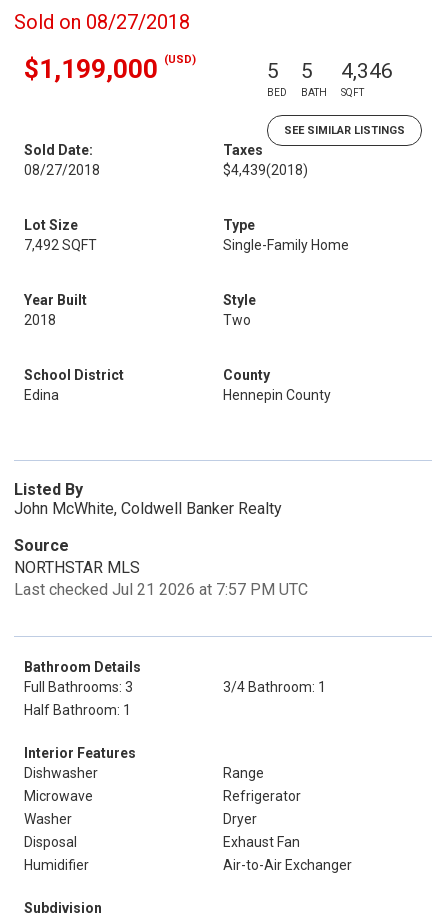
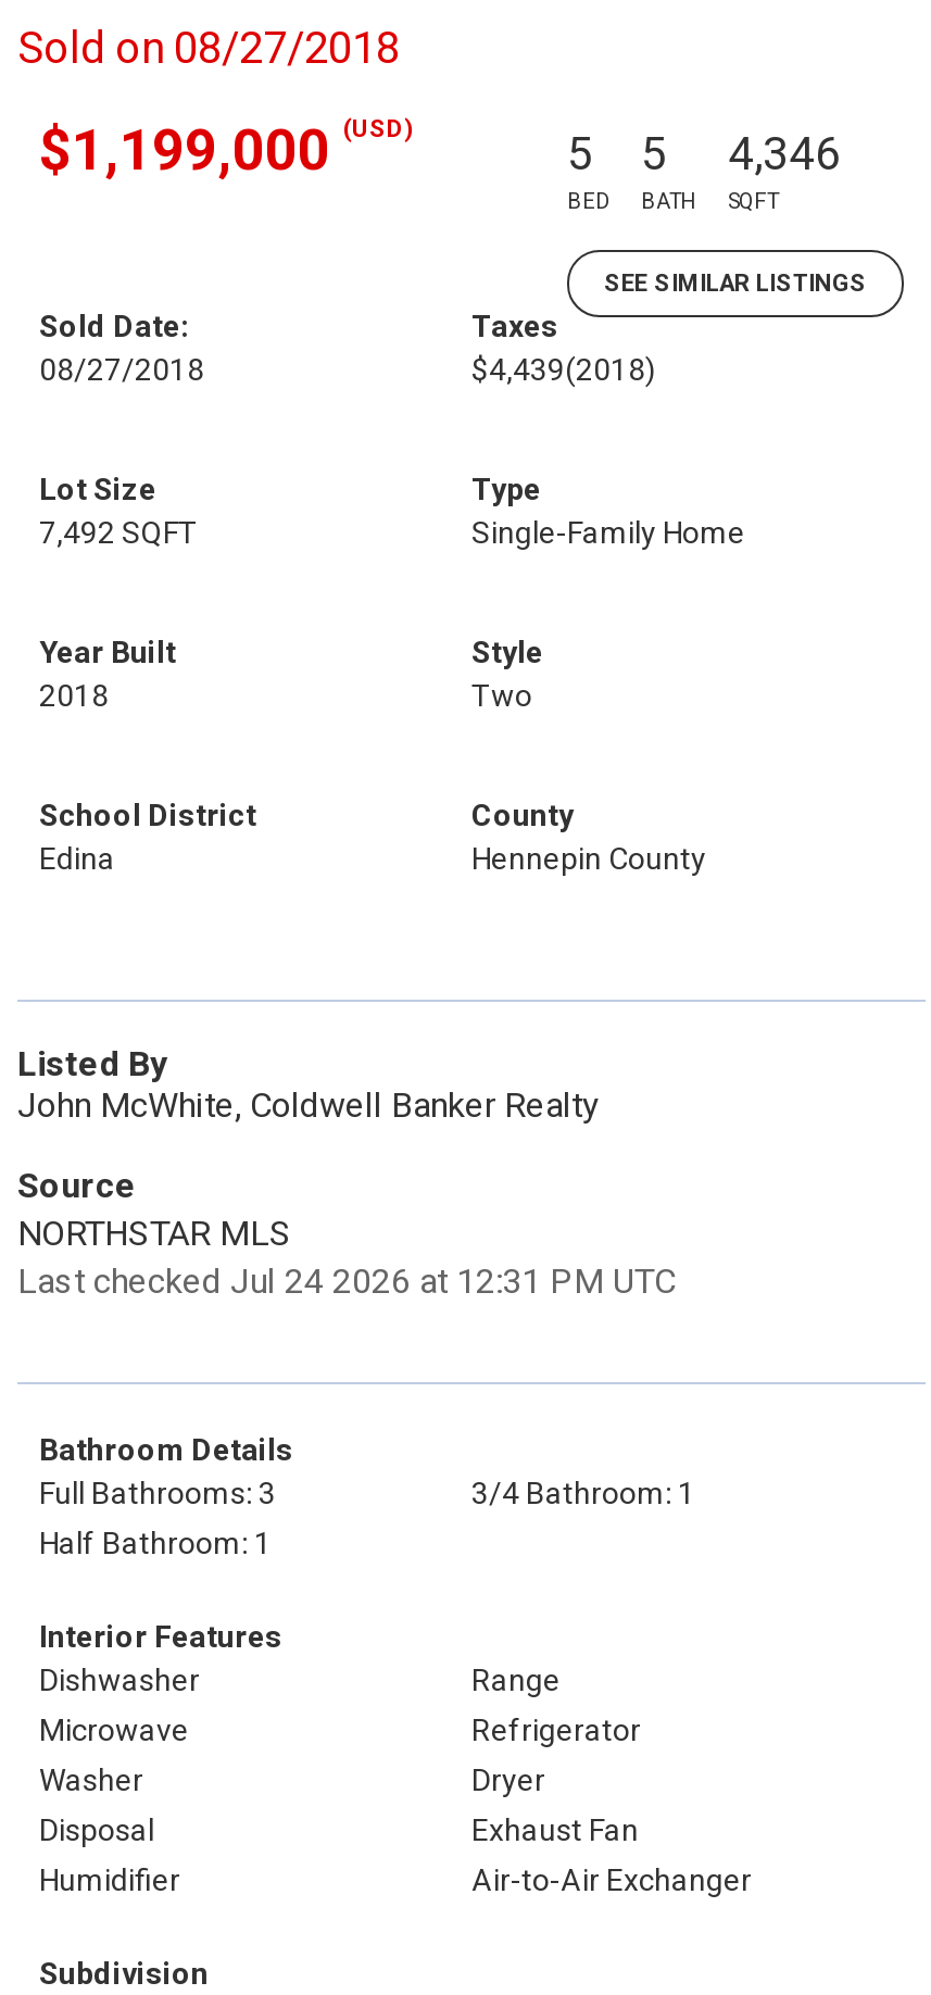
- Last checked Jul 21 2026 at 7:57 PM UTC
+ Last checked Jul 24 2026 at 12:31 PM UTC
